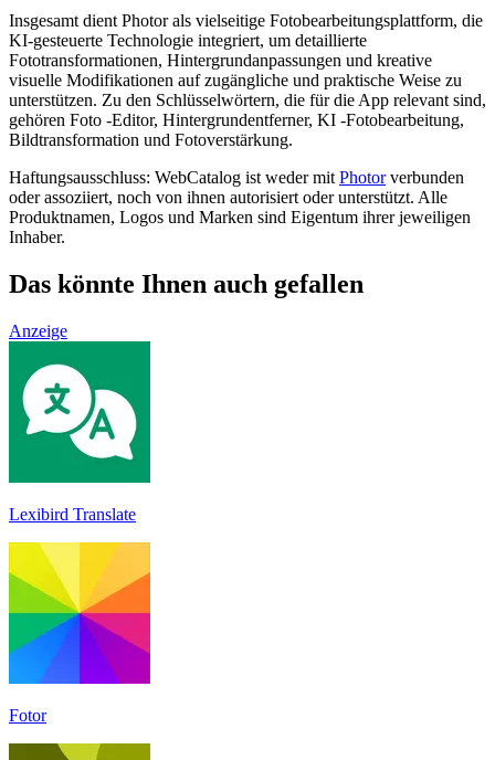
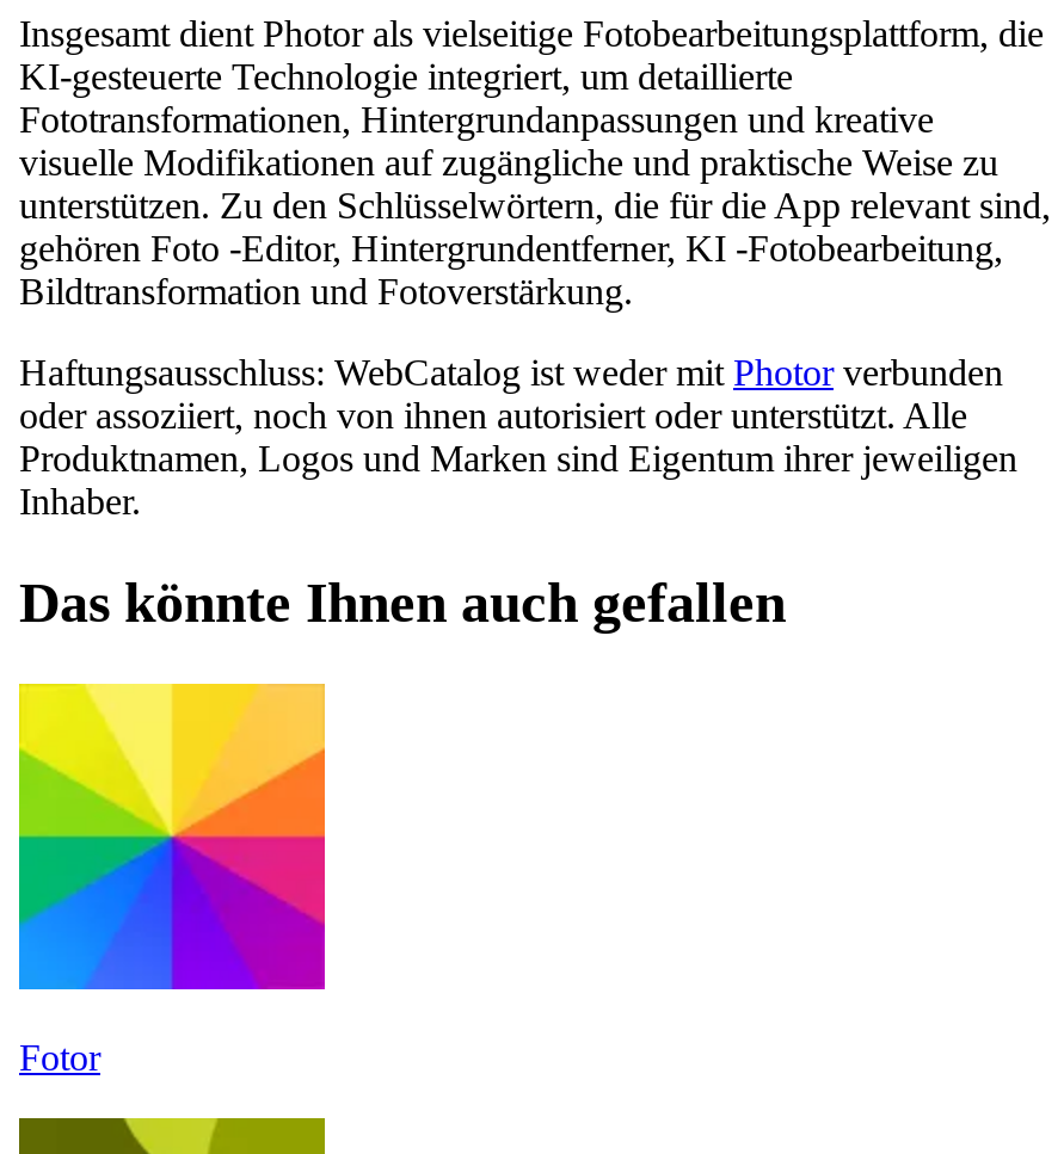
- Anzeige

- [image]
- Lexibird Translate
